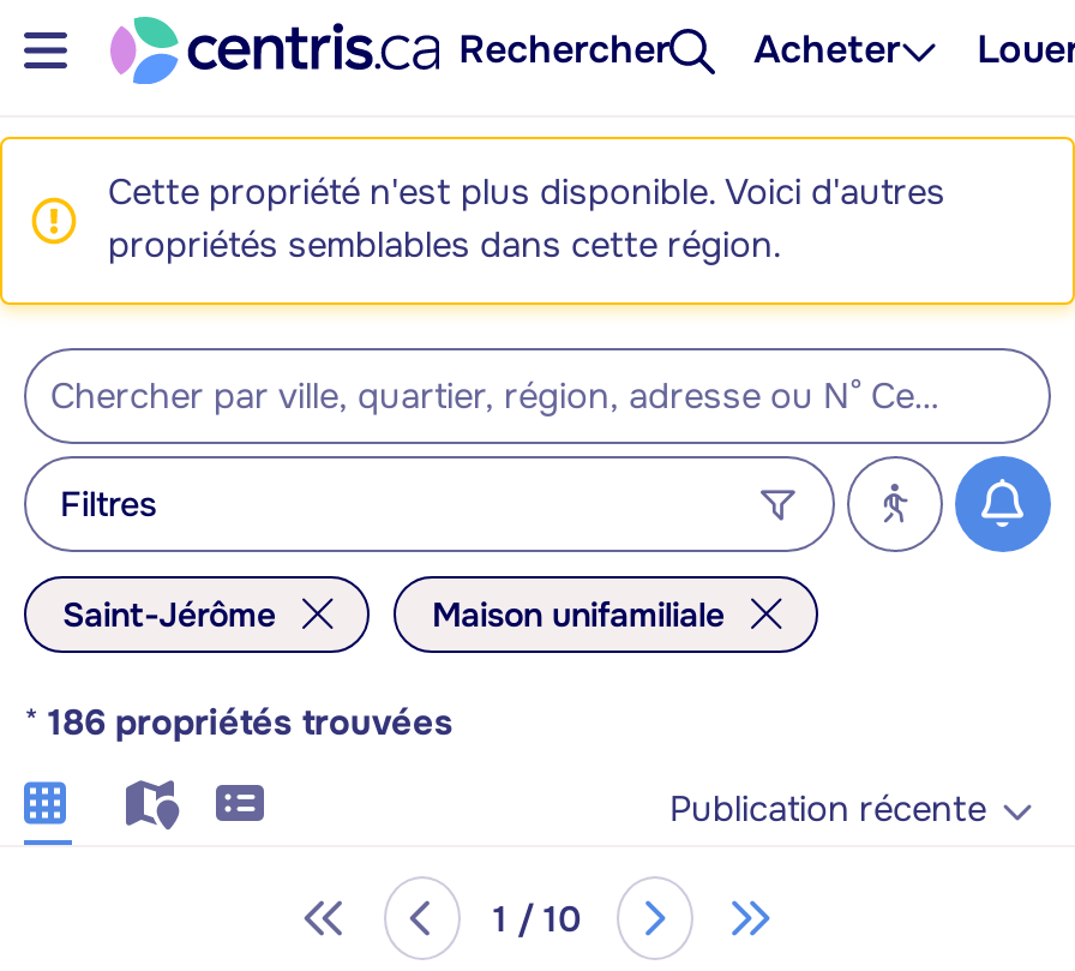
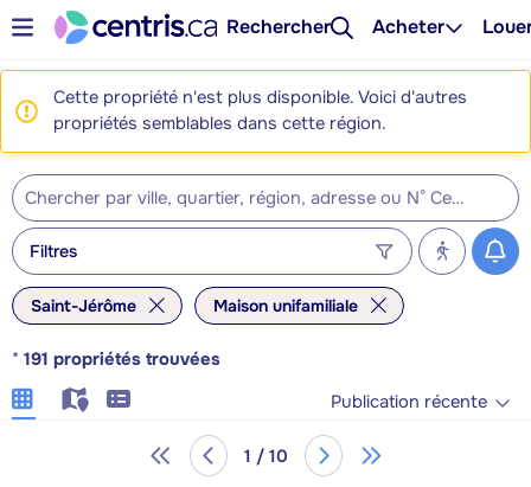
- * 186 propriétés trouvées
+ * 191 propriétés trouvées
